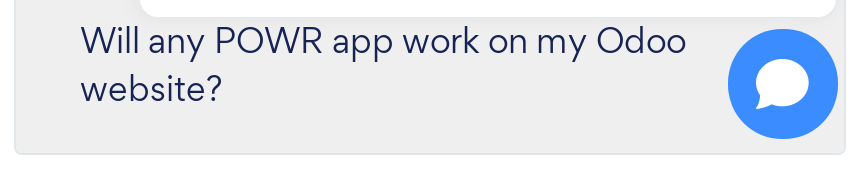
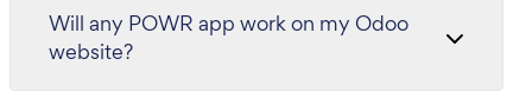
- [image]
